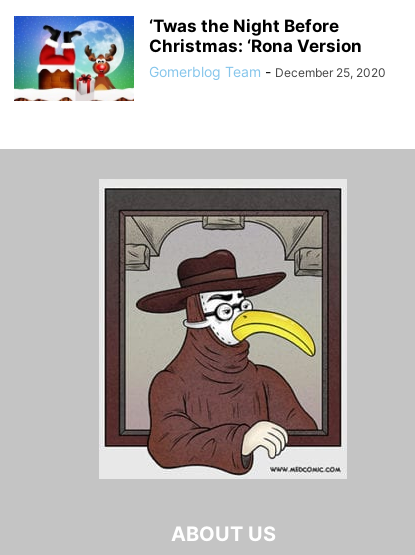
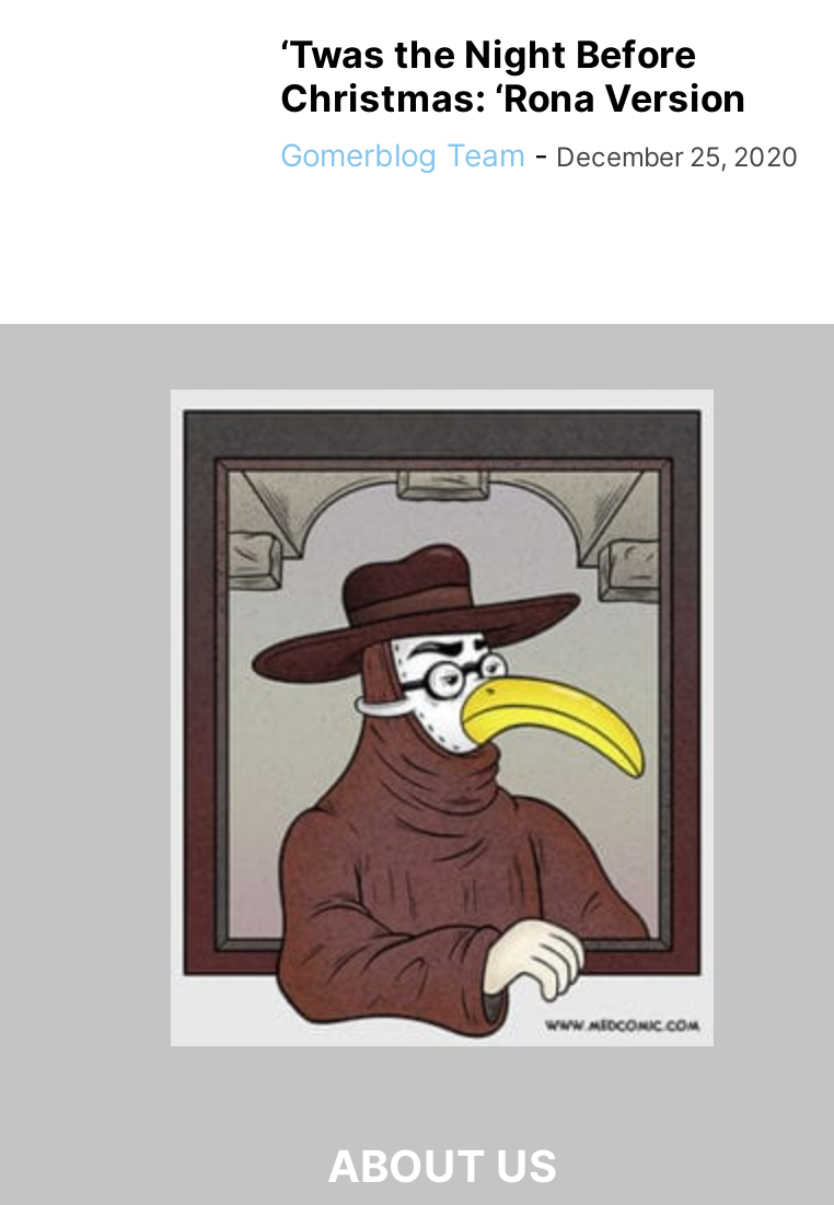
- [image]
